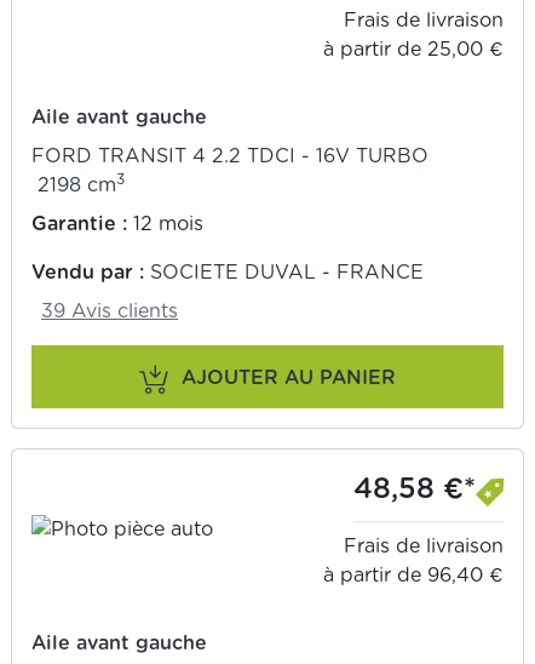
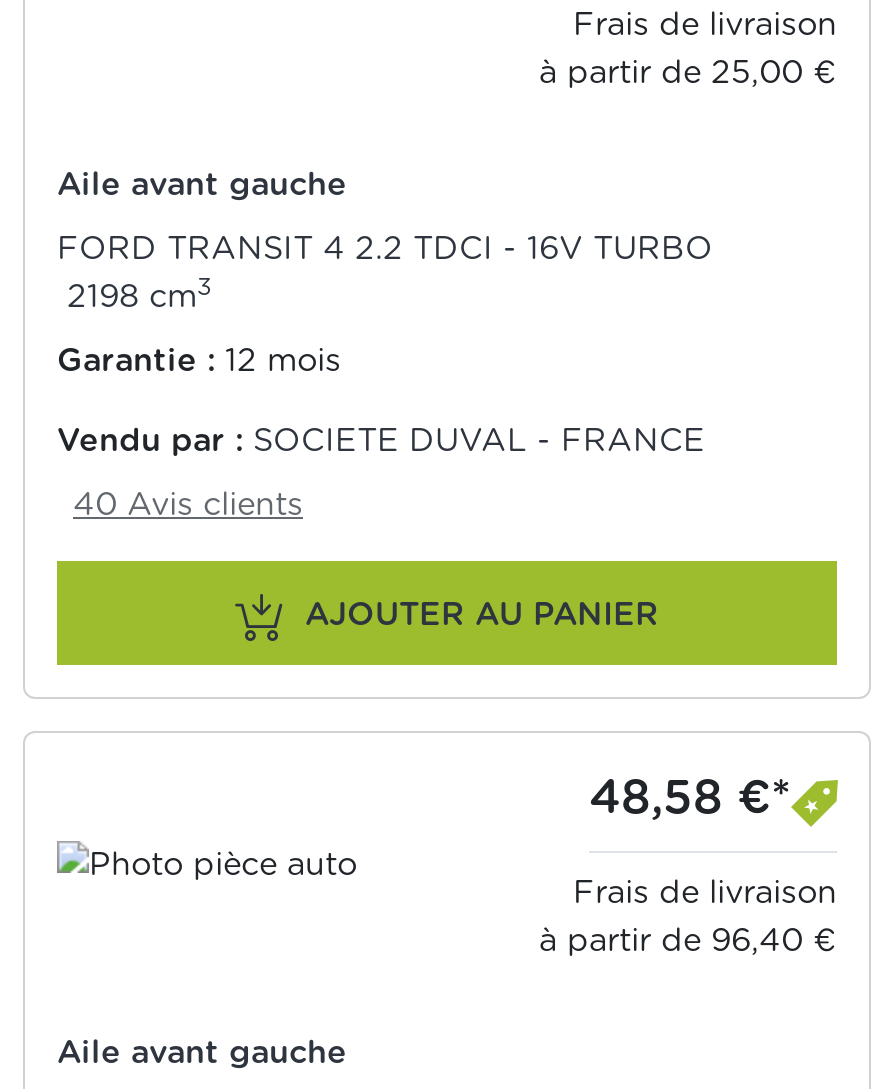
- 39 Avis clients
+ 40 Avis clients
